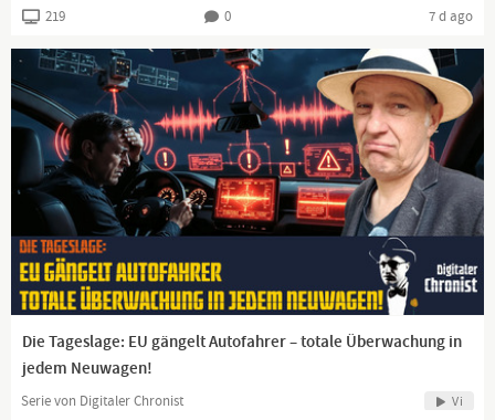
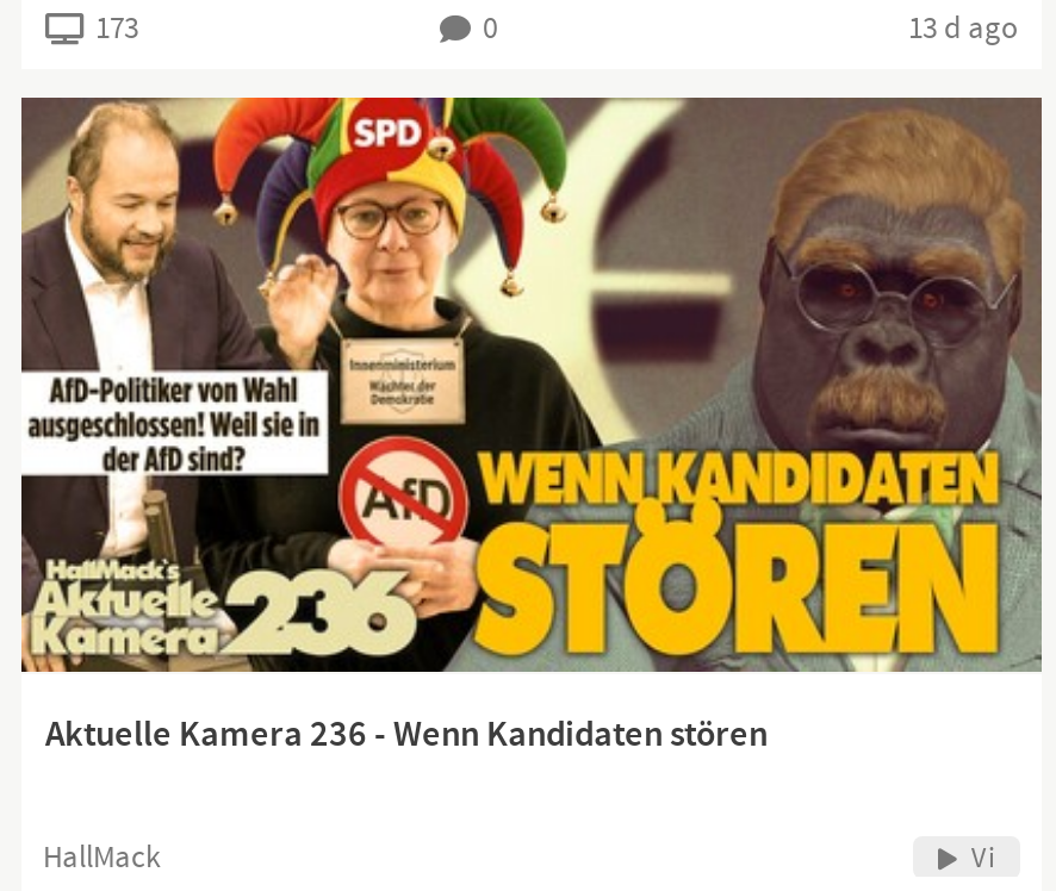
- 219
+ 173

- 7 d ago
+ 13 d ago

- [image]
- Die Tageslage: EU gängelt Autofahrer – totale Überwachung in
- jedem Neuwagen!
+ [image]
+ Aktuelle Kamera 236 - Wenn Kandidaten stören

- Serie von Digitaler Chronist
+ HallMack
